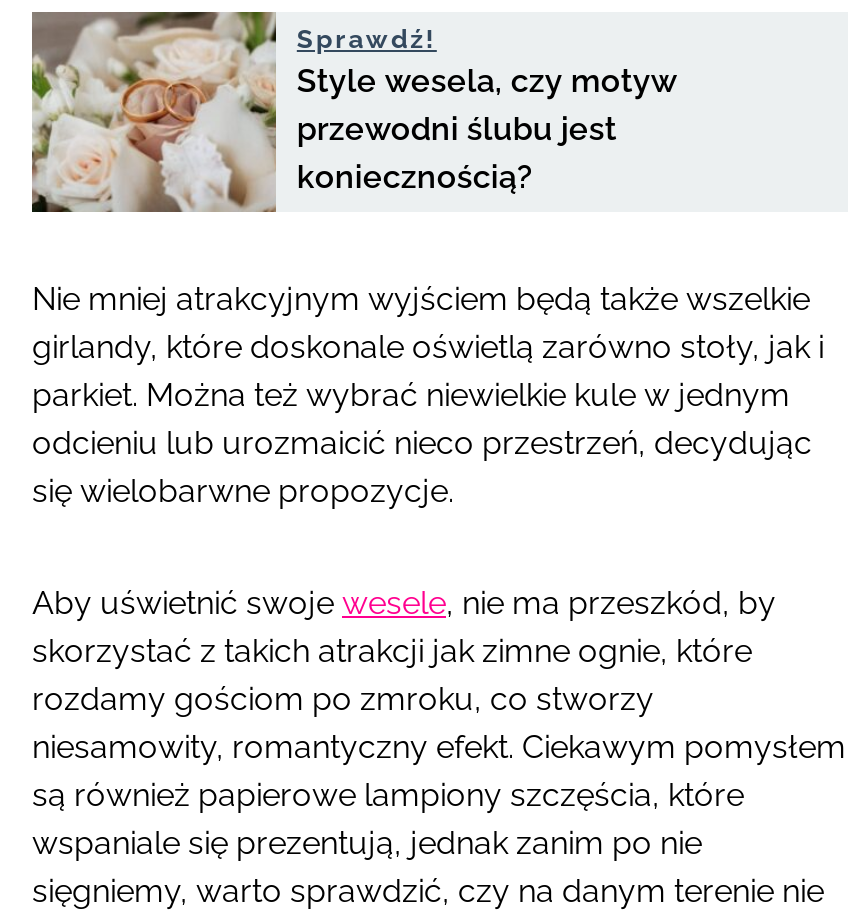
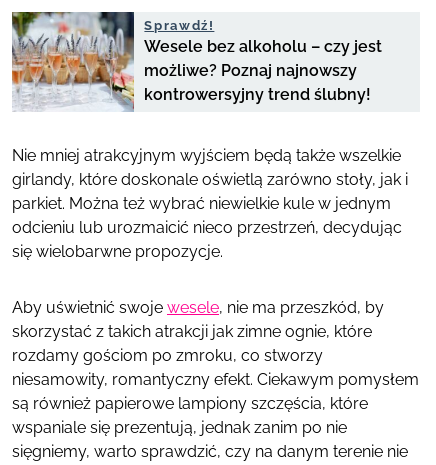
- [image]
- Style wesela, czy motyw
- przewodni ślubu jest
- koniecznością?
+ [image]
+ Wesele bez alkoholu – czy jest
+ możliwe? Poznaj najnowszy
+ kontrowersyjny trend ślubny!
